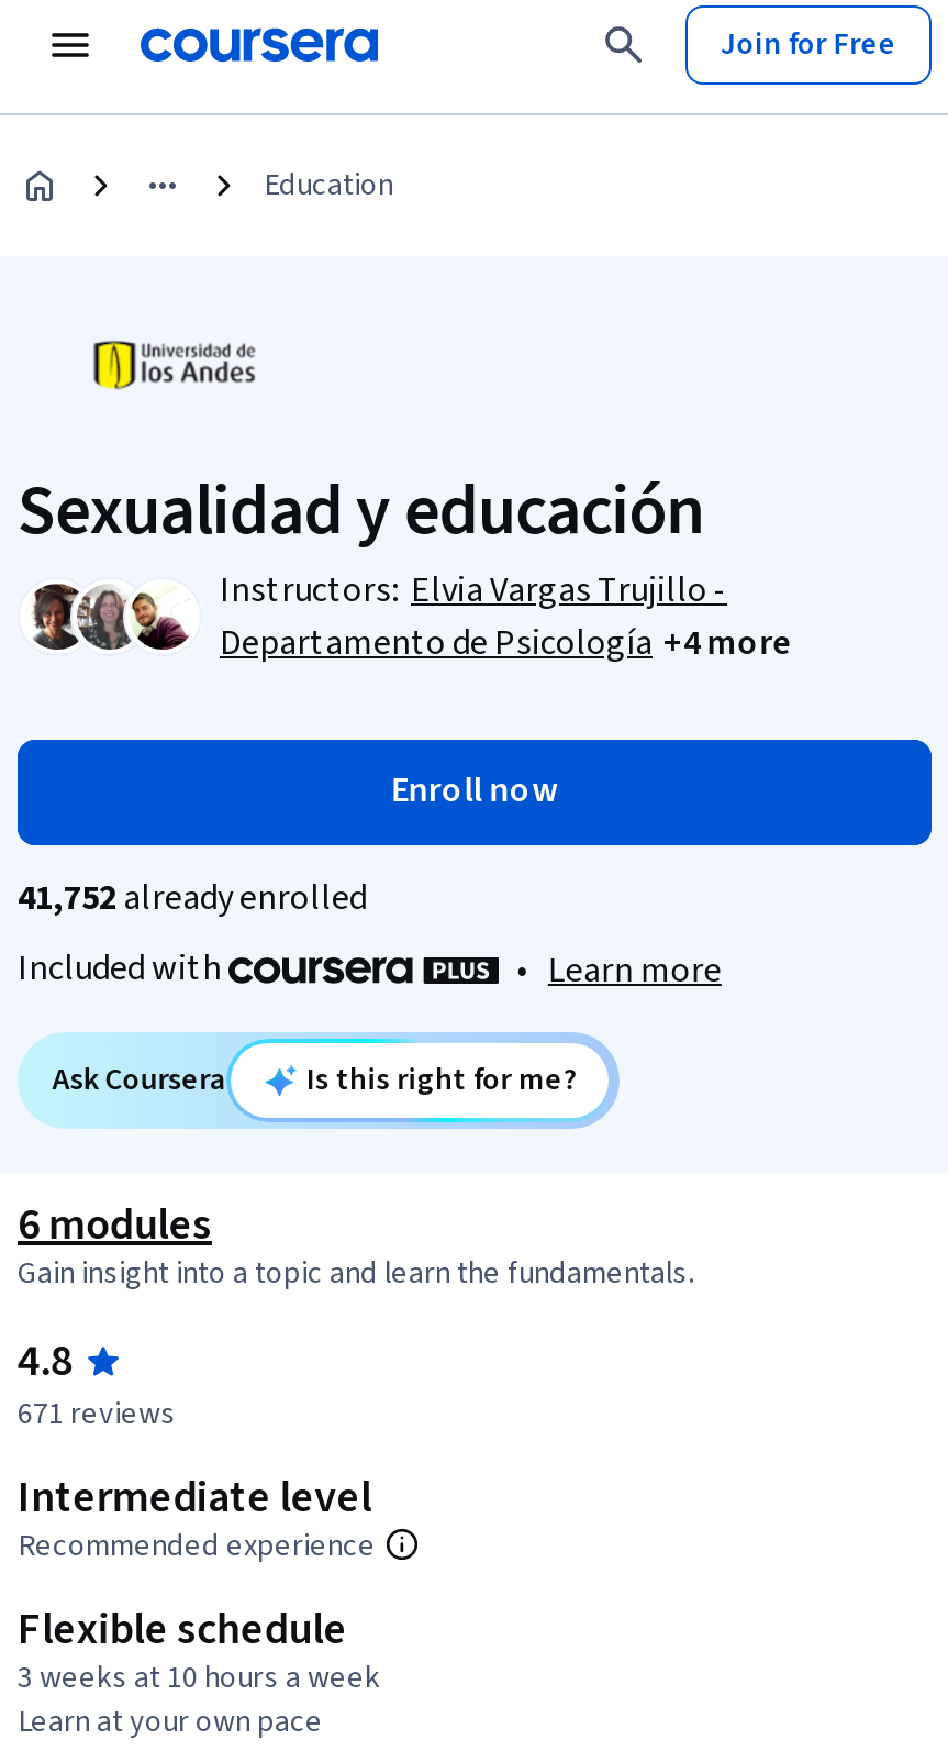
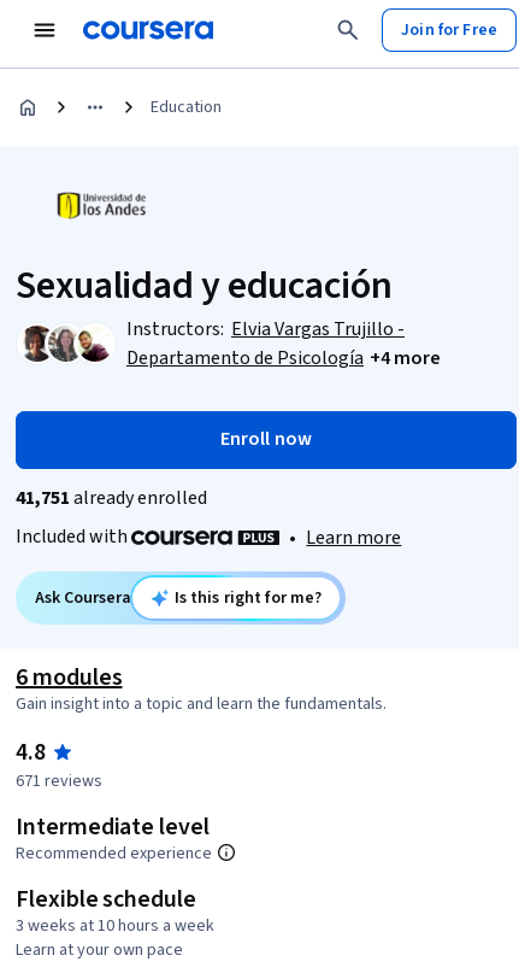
- 41,752 already enrolled
+ 41,751 already enrolled
